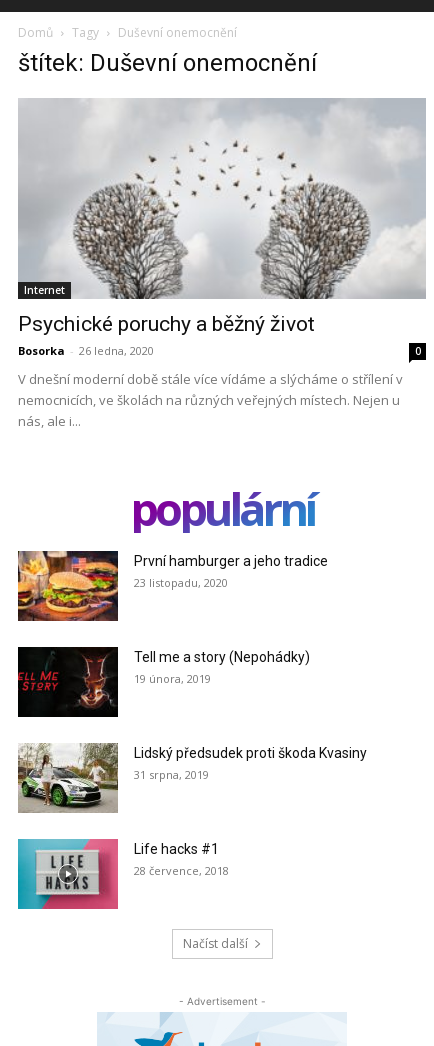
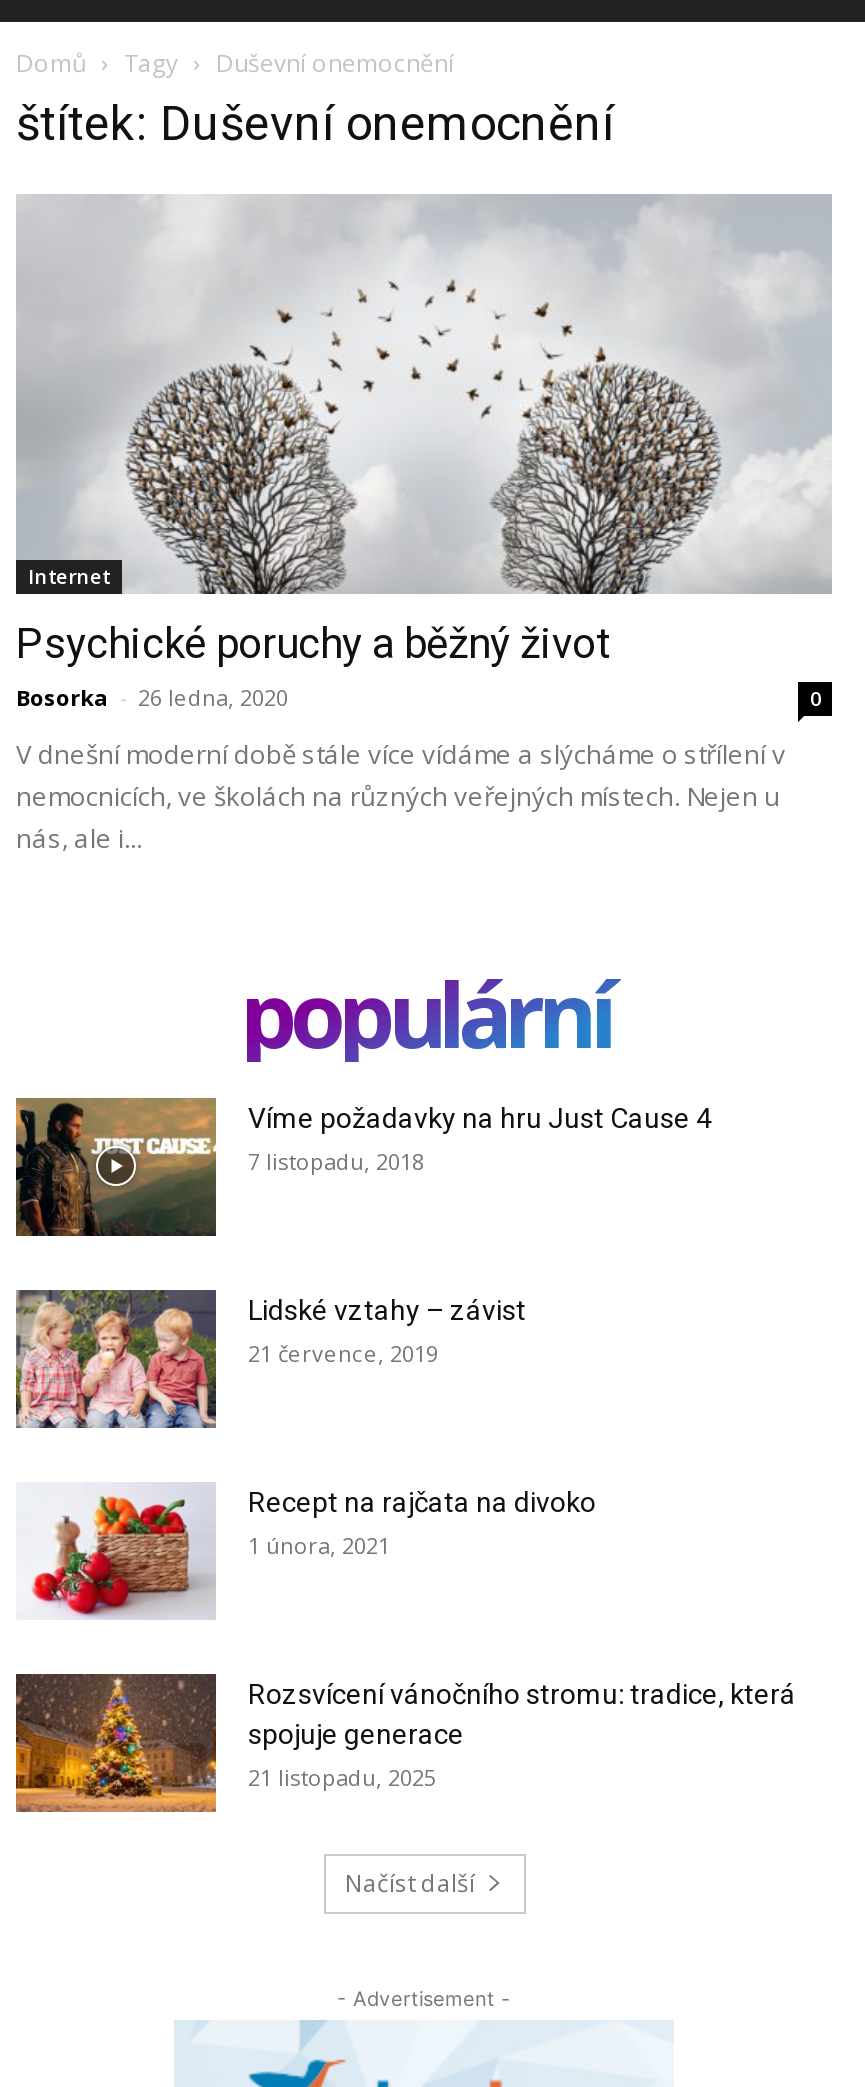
- [image]
- První hamburger a jeho tradice
- 23 listopadu, 2020
+ [image]
+ Víme požadavky na hru Just Cause 4
+ 7 listopadu, 2018

- [image]
- Tell me a story (Nepohádky)
- 19 února, 2019
+ [image]
+ Lidské vztahy – závist
+ 21 července, 2019

- [image]
- Lidský předsudek proti škoda Kvasiny
- 31 srpna, 2019
+ [image]
+ Recept na rajčata na divoko
+ 1 února, 2021

- [image]
- Life hacks #1
- 28 července, 2018
+ [image]
+ Rozsvícení vánočního stromu: tradice, která
+ spojuje generace
+ 21 listopadu, 2025
